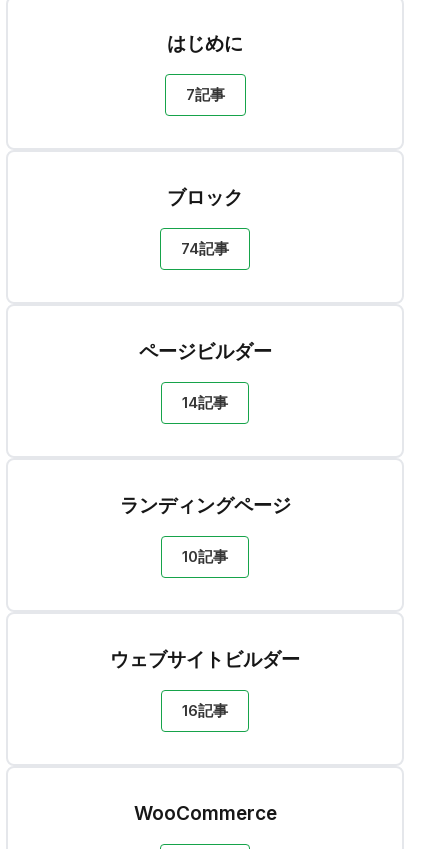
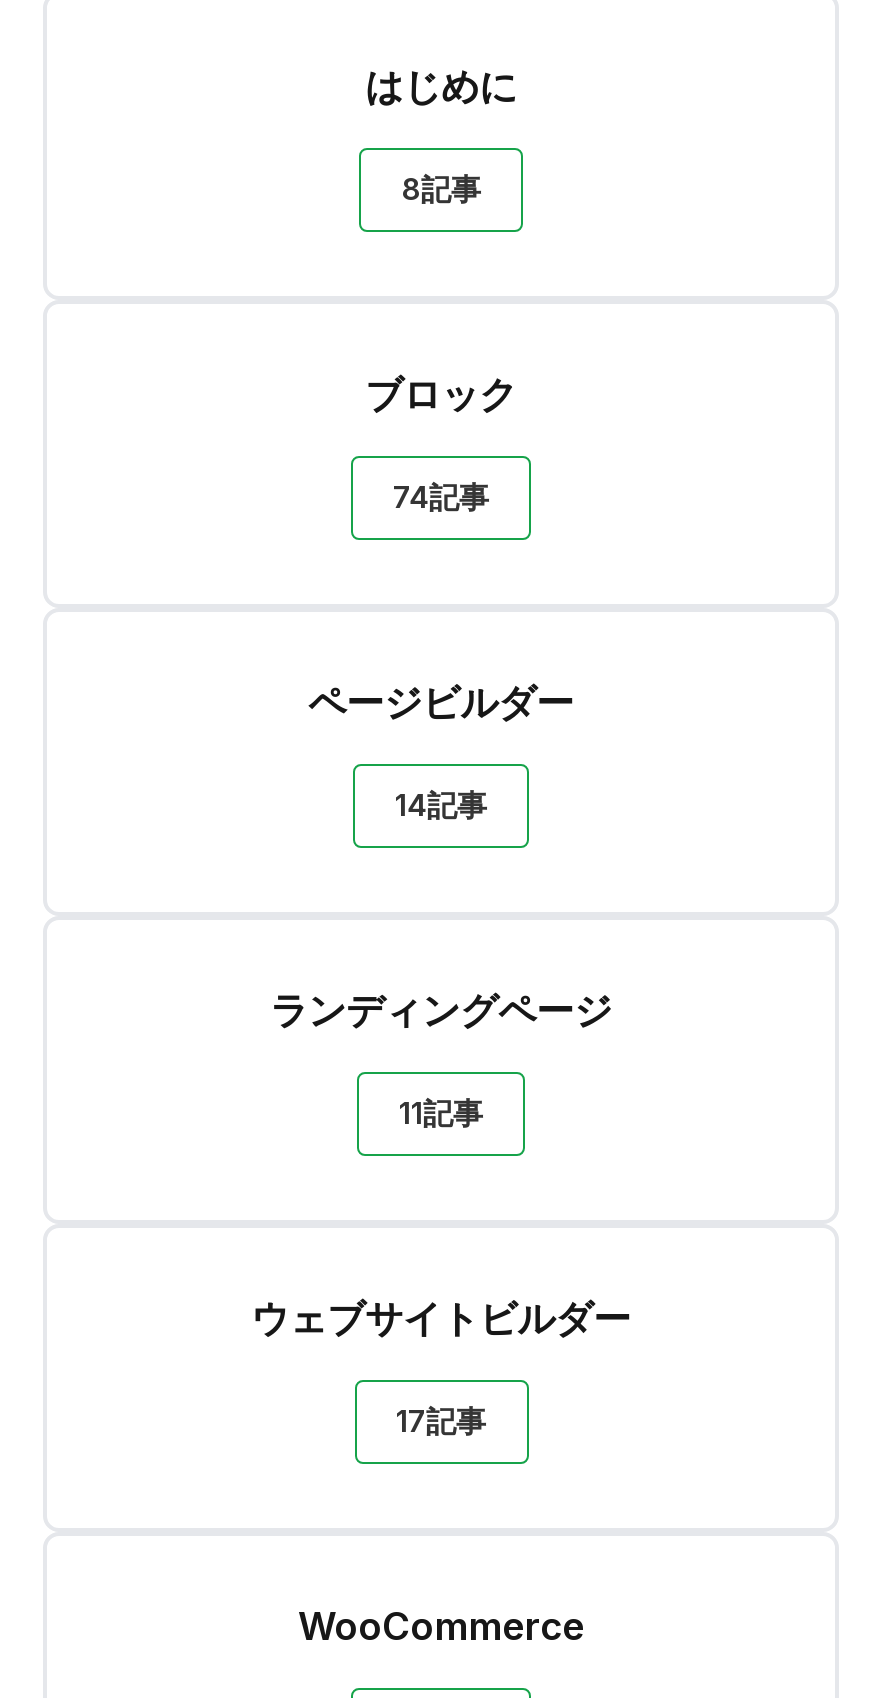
- 7記事
+ 8記事

- 10記事
+ 11記事

- 16記事
+ 17記事
